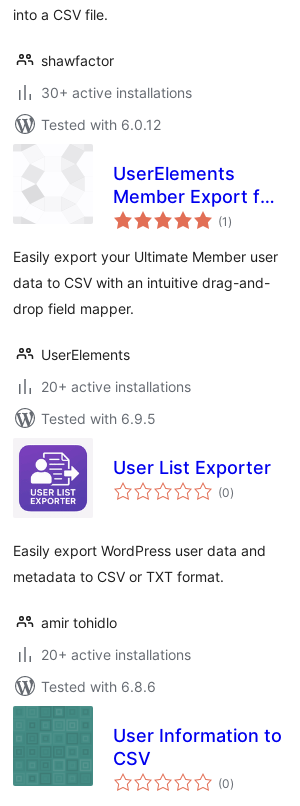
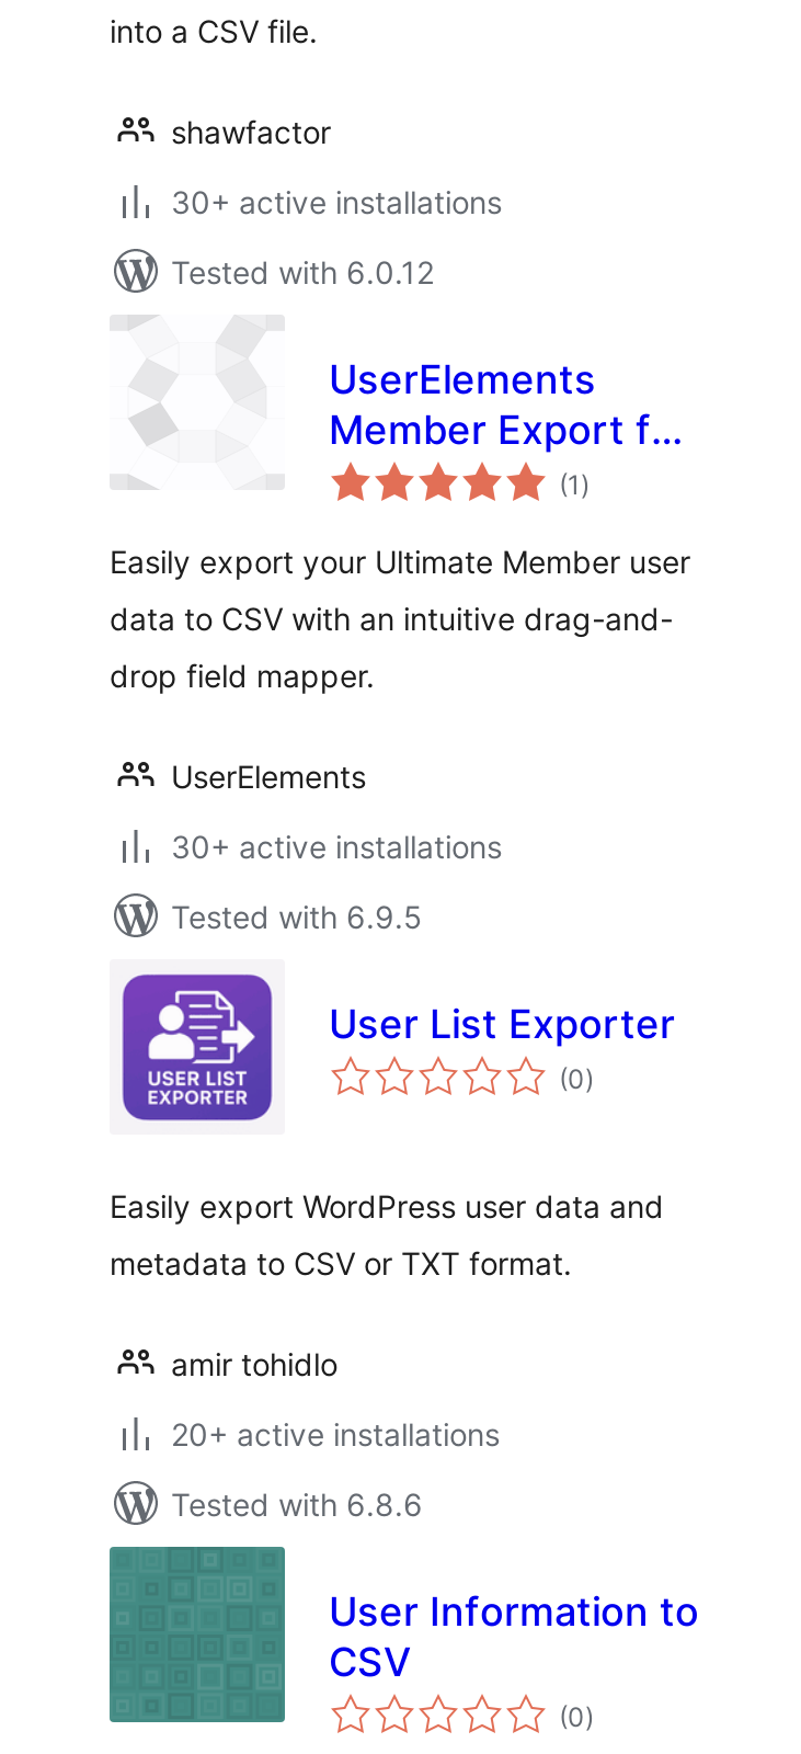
- 20+ active installations
+ 30+ active installations
